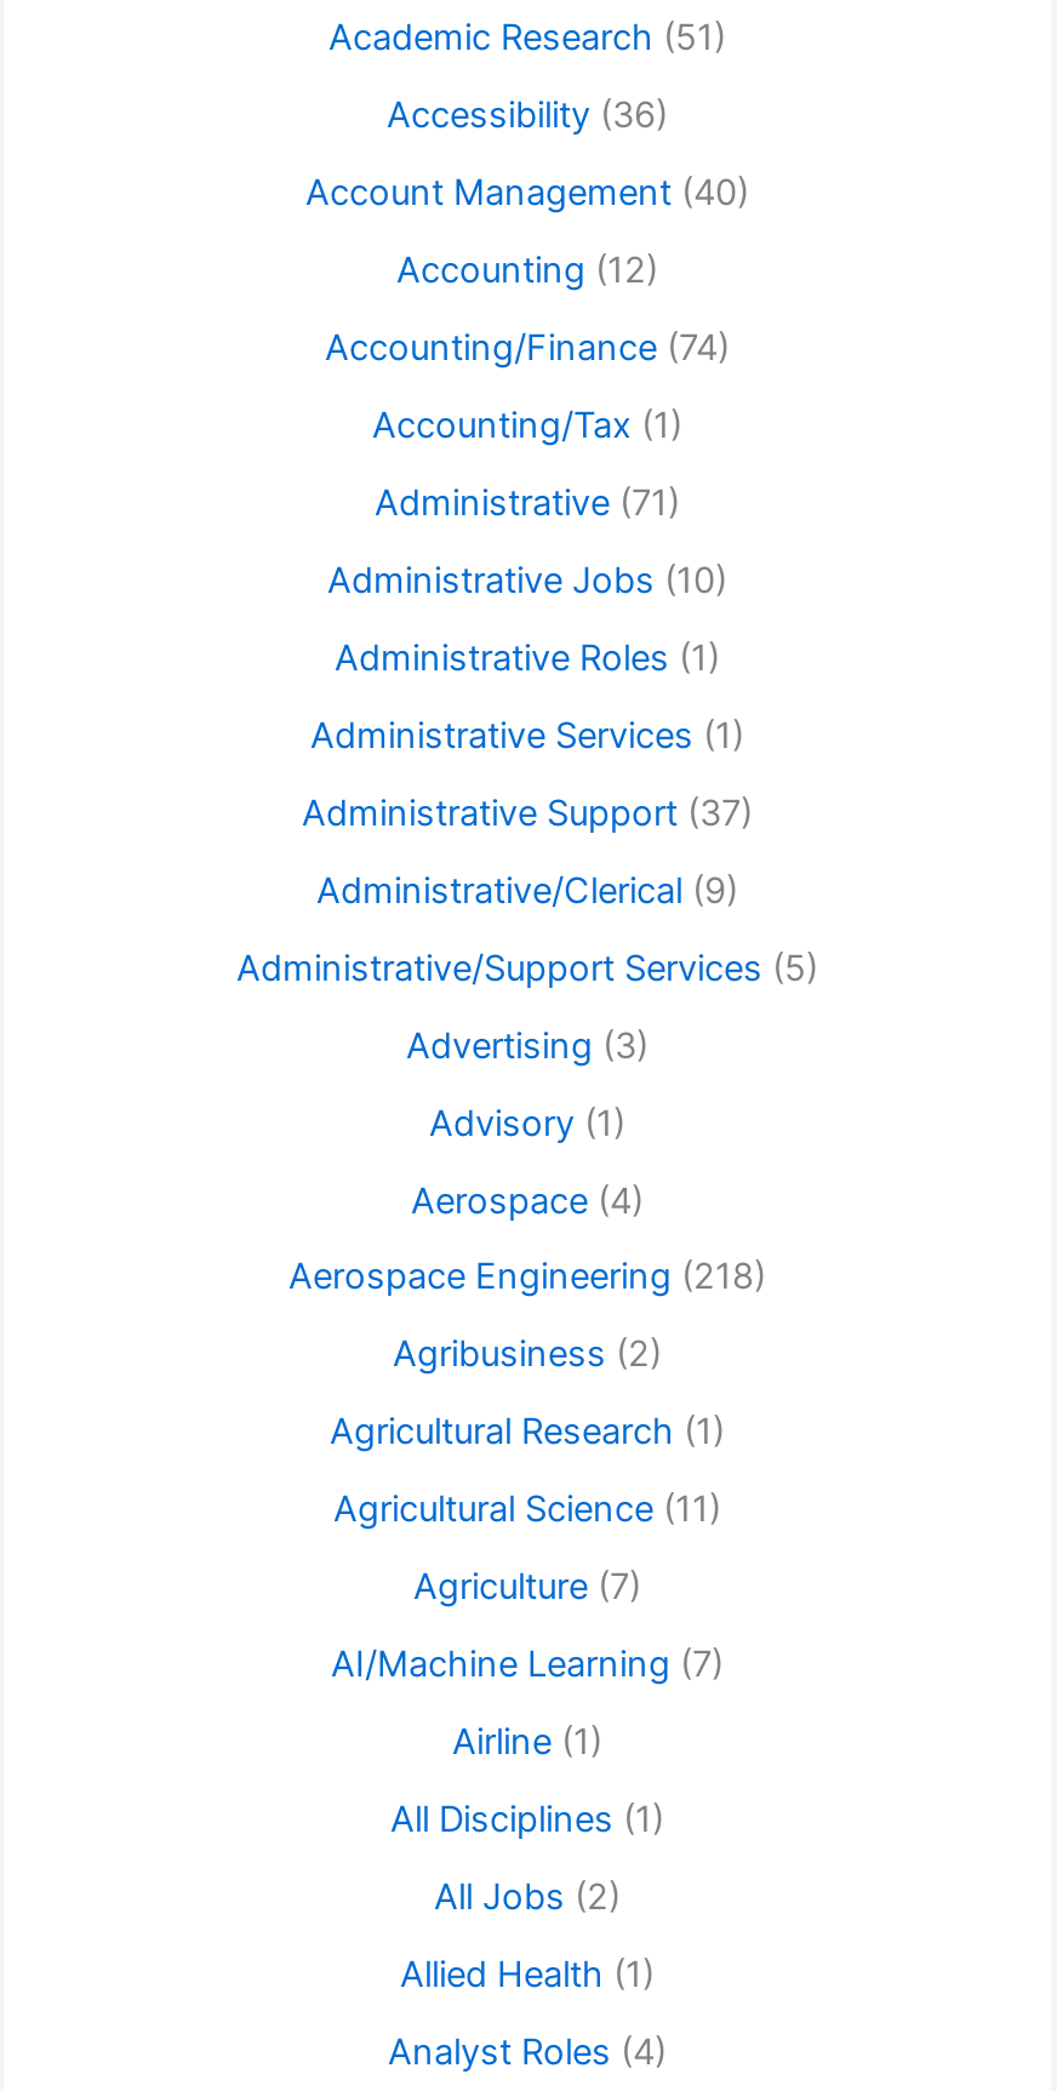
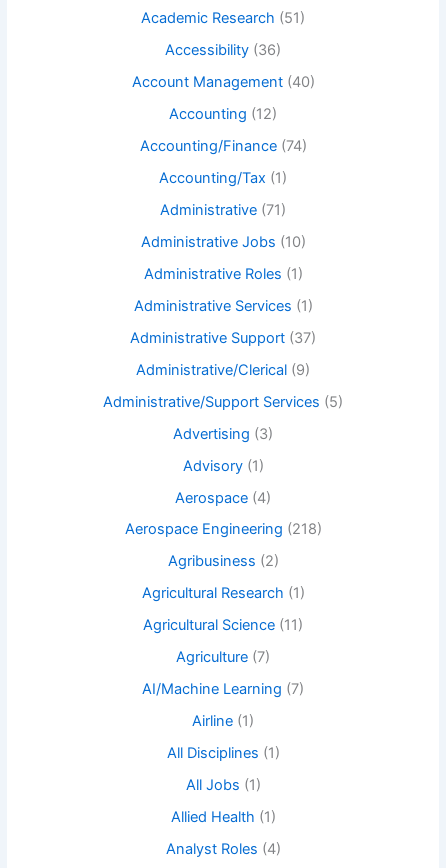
- All Jobs (2)
+ All Jobs (1)
